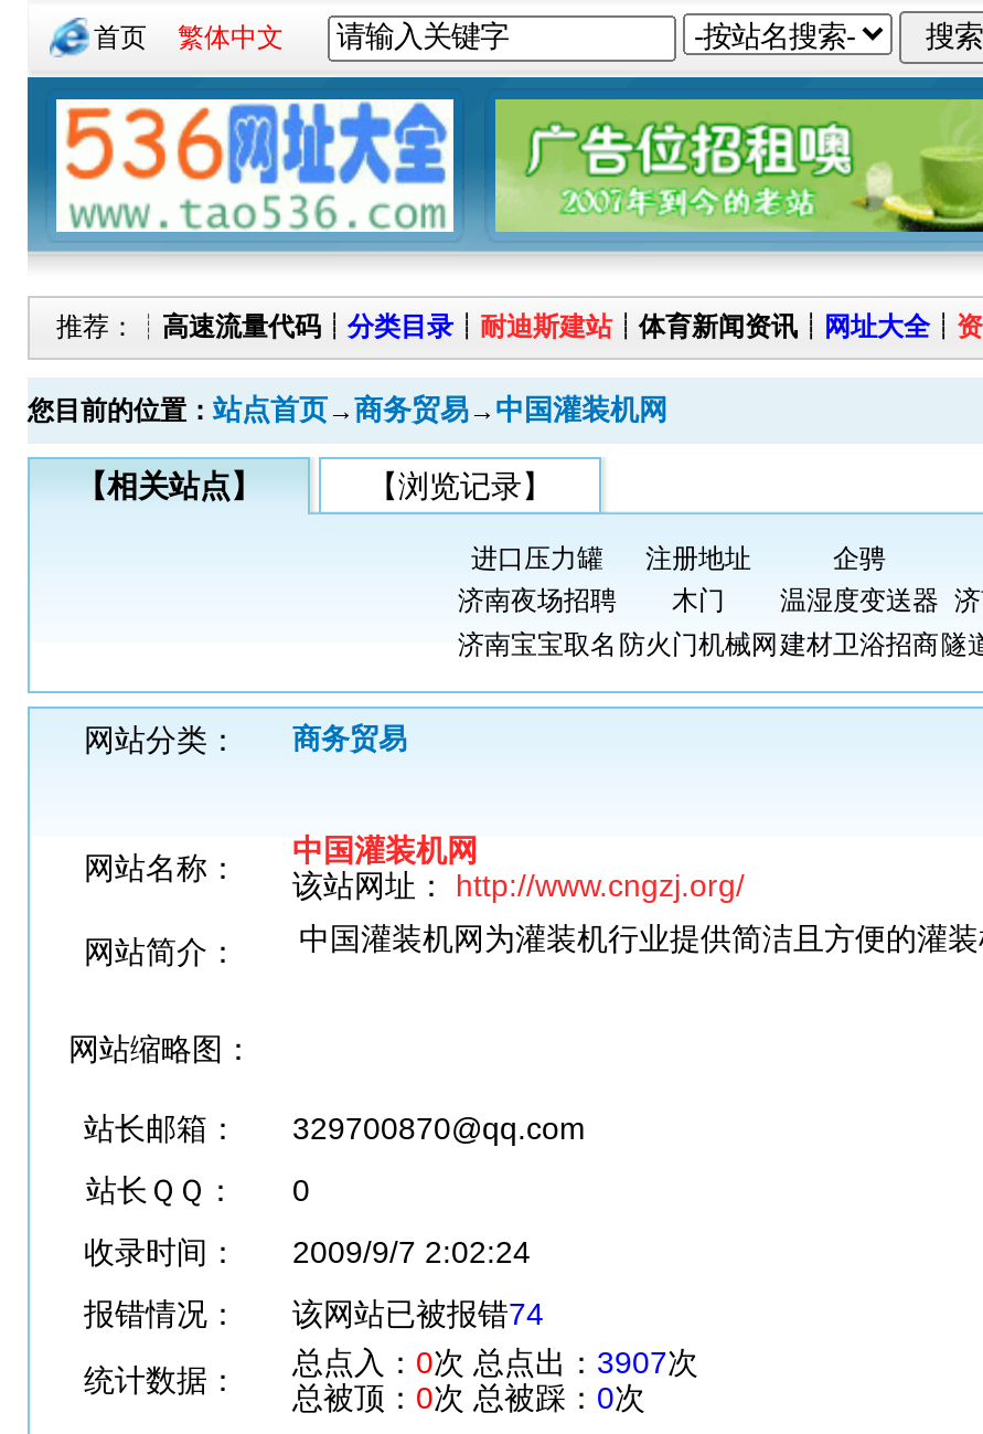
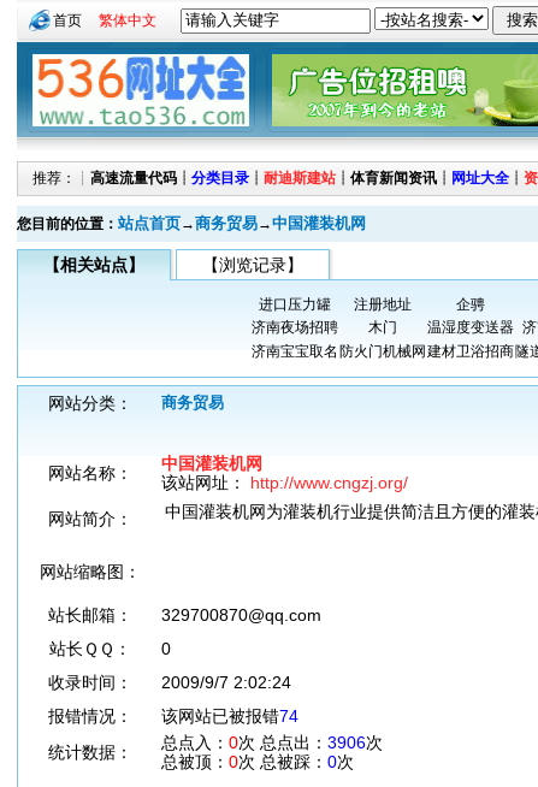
- 总点入：0次 总点出：3907次
+ 总点入：0次 总点出：3906次
